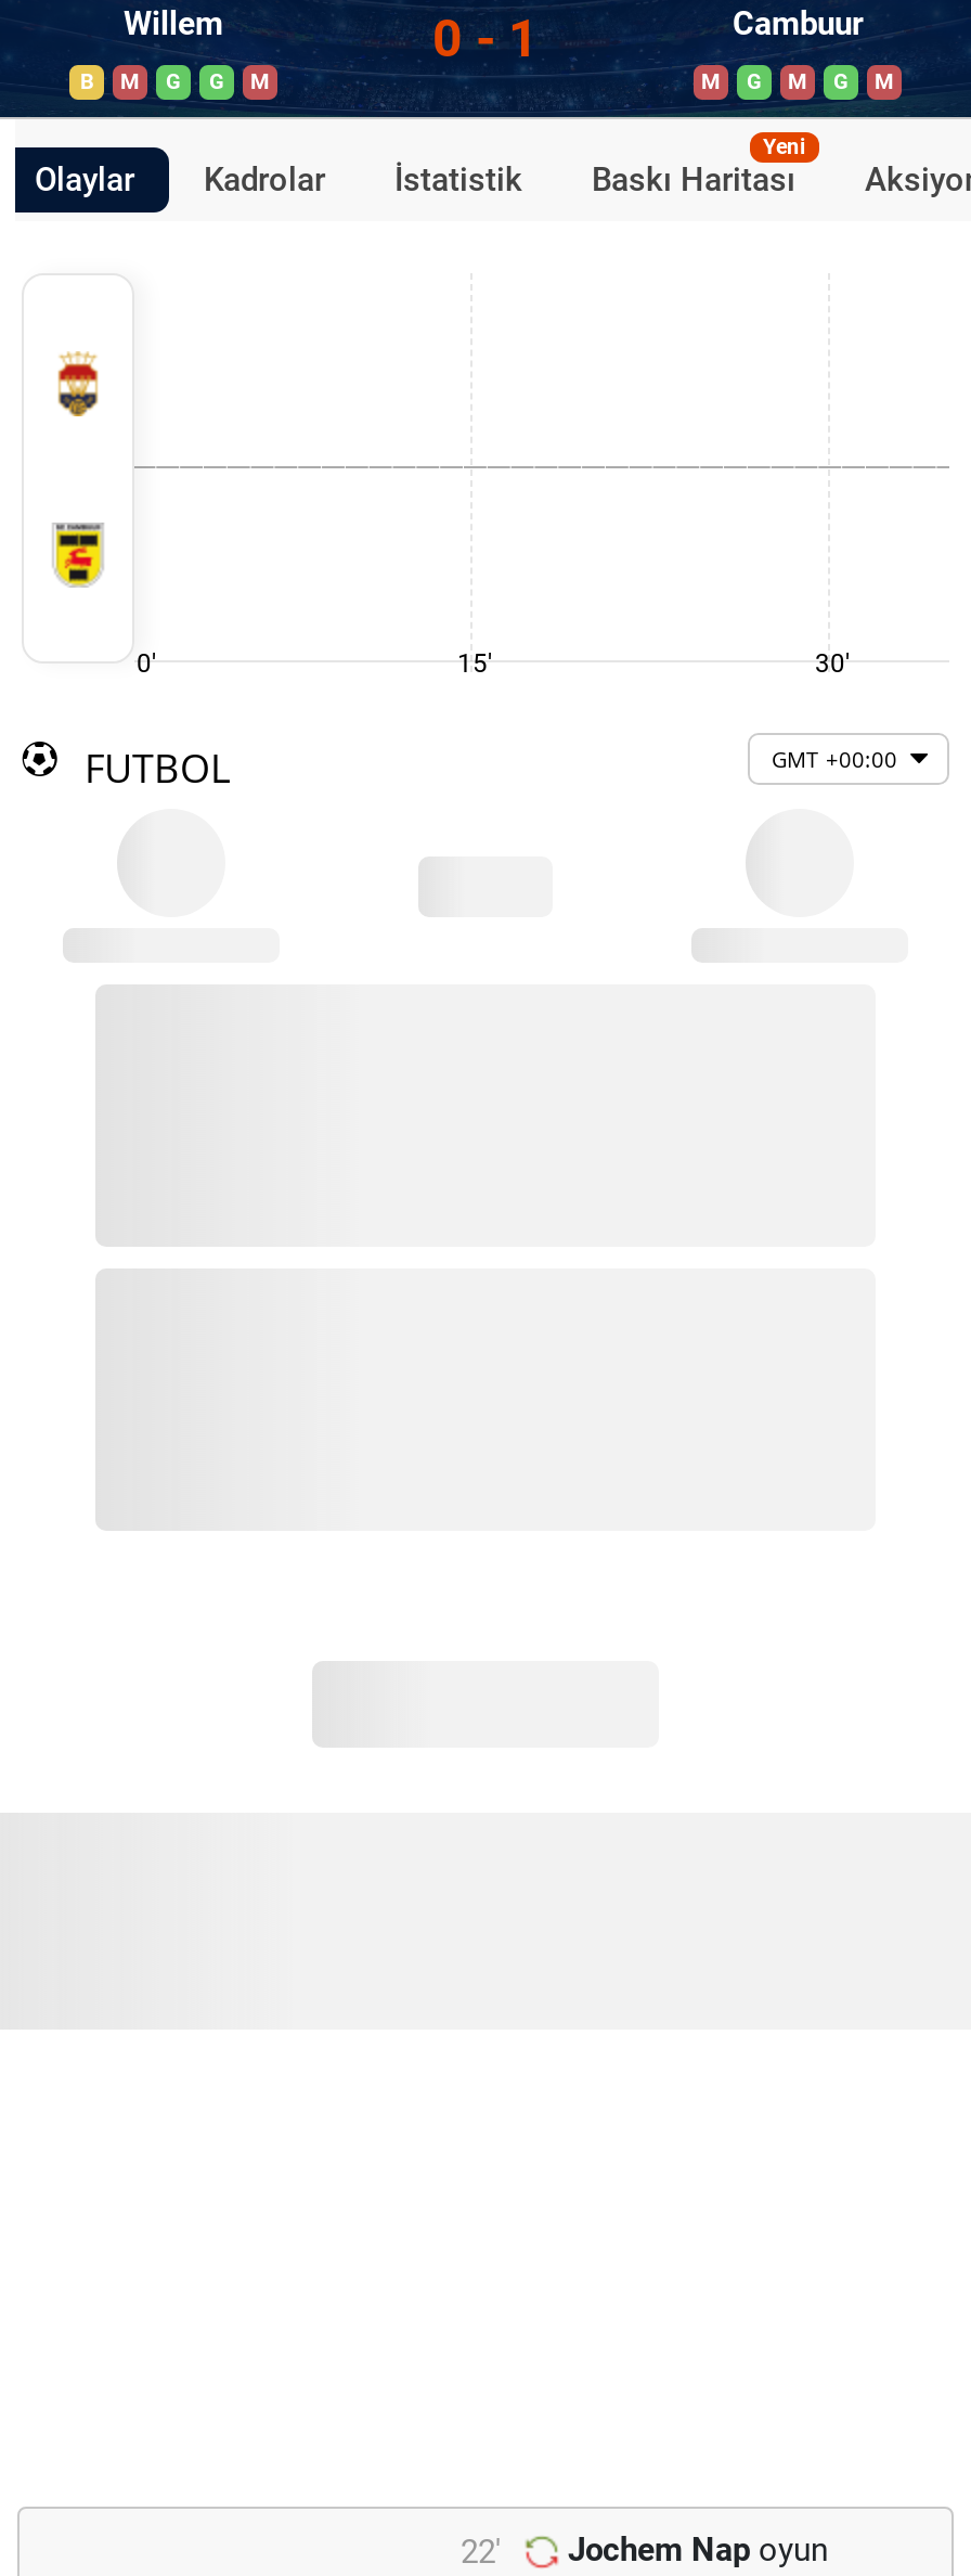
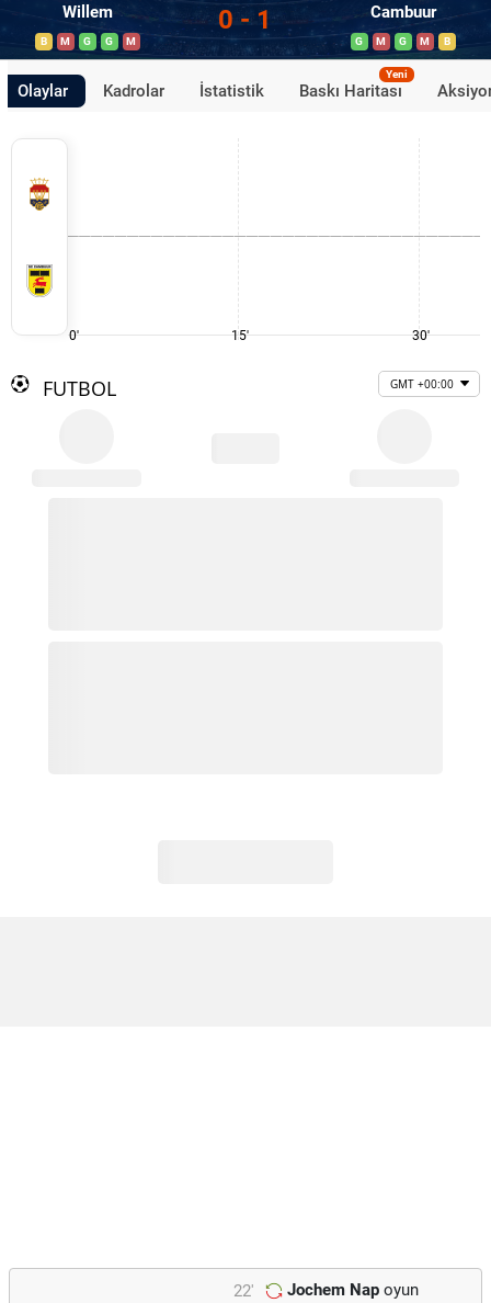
- M

+ B
